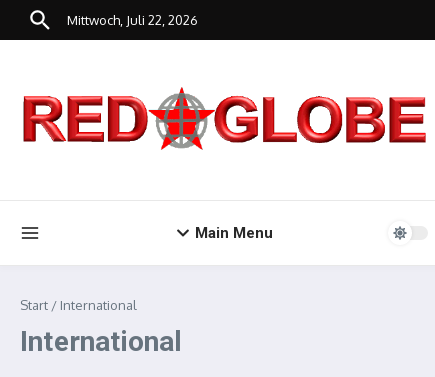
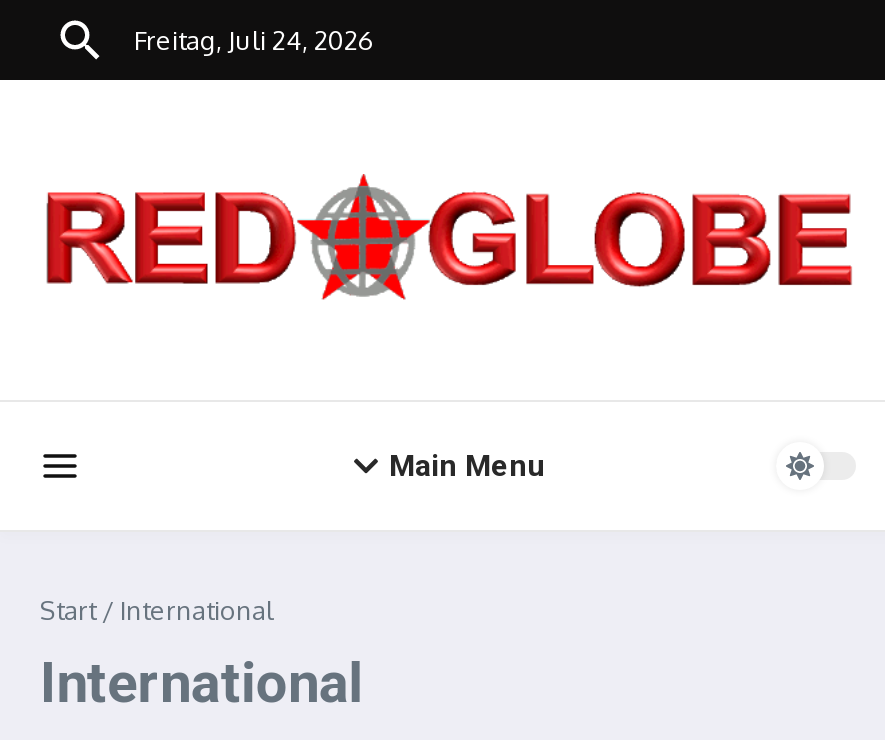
- Mittwoch, Juli 22, 2026
+ Freitag, Juli 24, 2026
